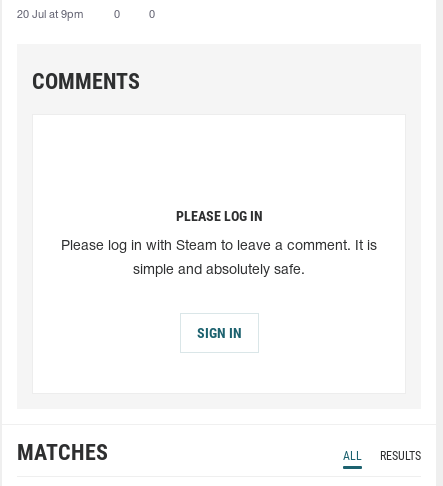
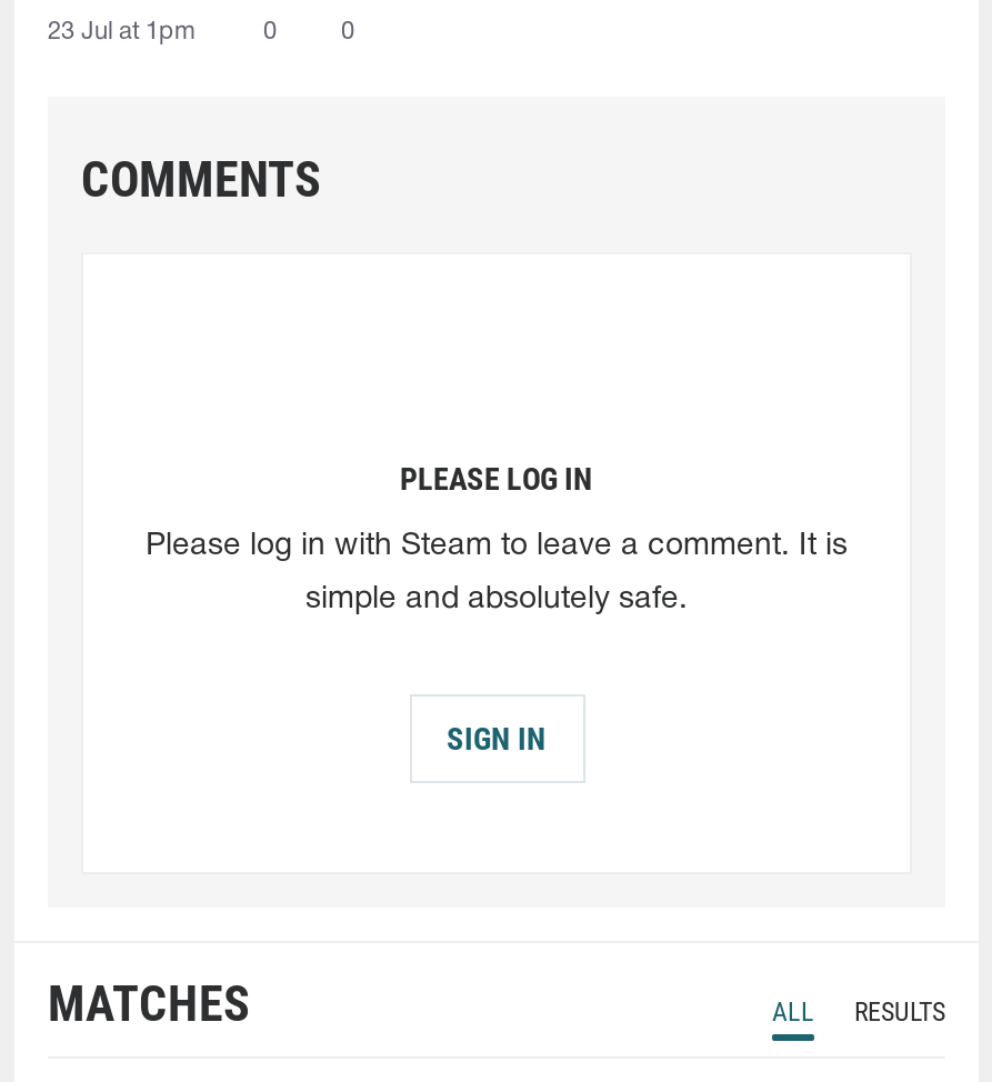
- 20 Jul at 9pm
+ 23 Jul at 1pm
